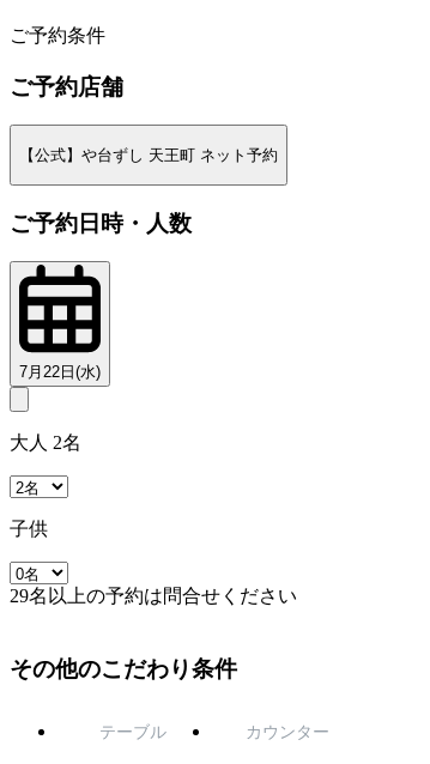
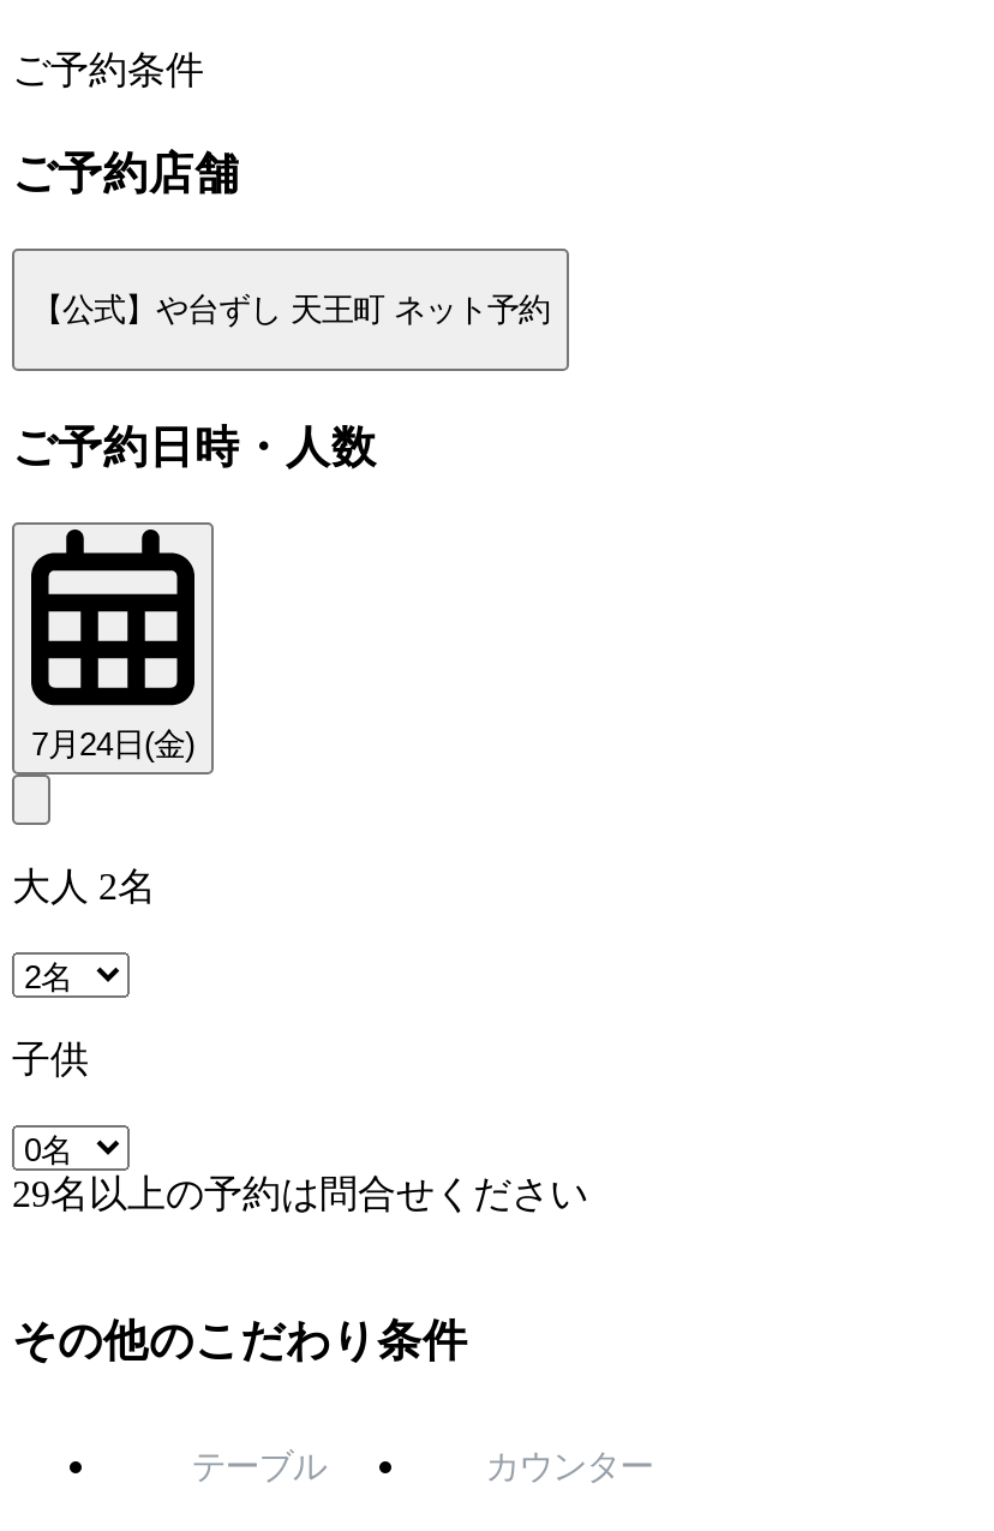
- 7月22日(水)
+ 7月24日(金)
